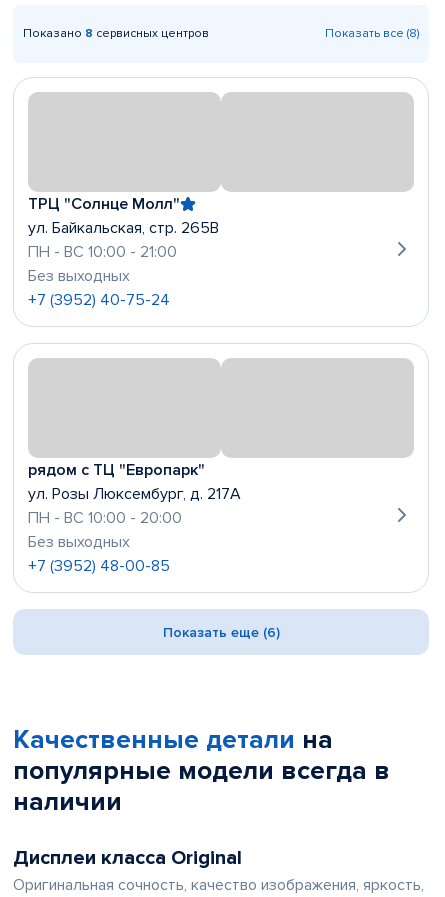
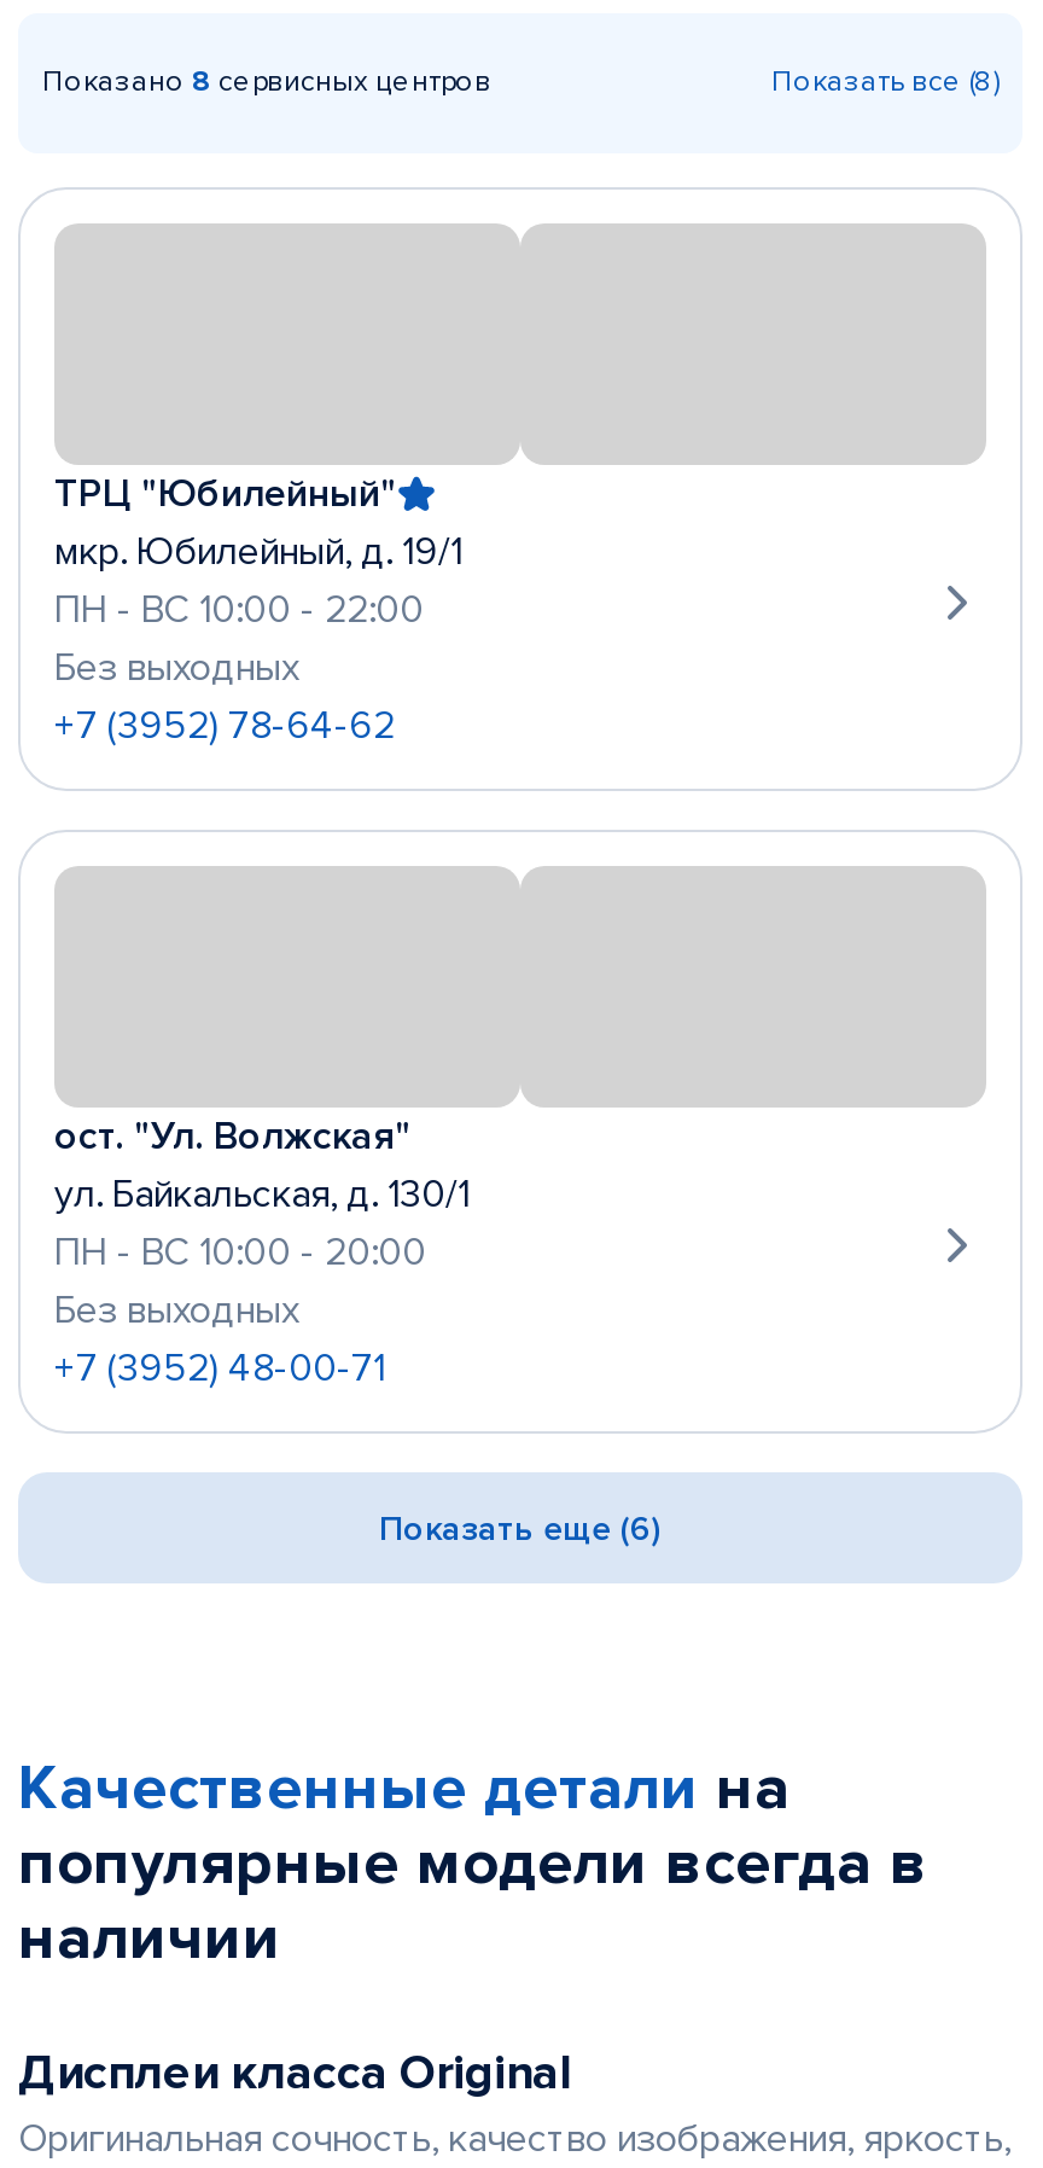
- ТРЦ "Солнце Молл"
- ул. Байкальская, стр. 265В
- ПН - ВС 10:00 - 21:00
+ ТРЦ "Юбилейный"
+ мкр. Юбилейный, д. 19/1
+ ПН - ВС 10:00 - 22:00

- +7 (3952) 40-75-24
+ +7 (3952) 78-64-62

- рядом с ТЦ "Европарк"
- ул. Розы Люксембург, д. 217А
+ ост. "Ул. Волжская"
+ ул. Байкальская, д. 130/1

- +7 (3952) 48-00-85
+ +7 (3952) 48-00-71
